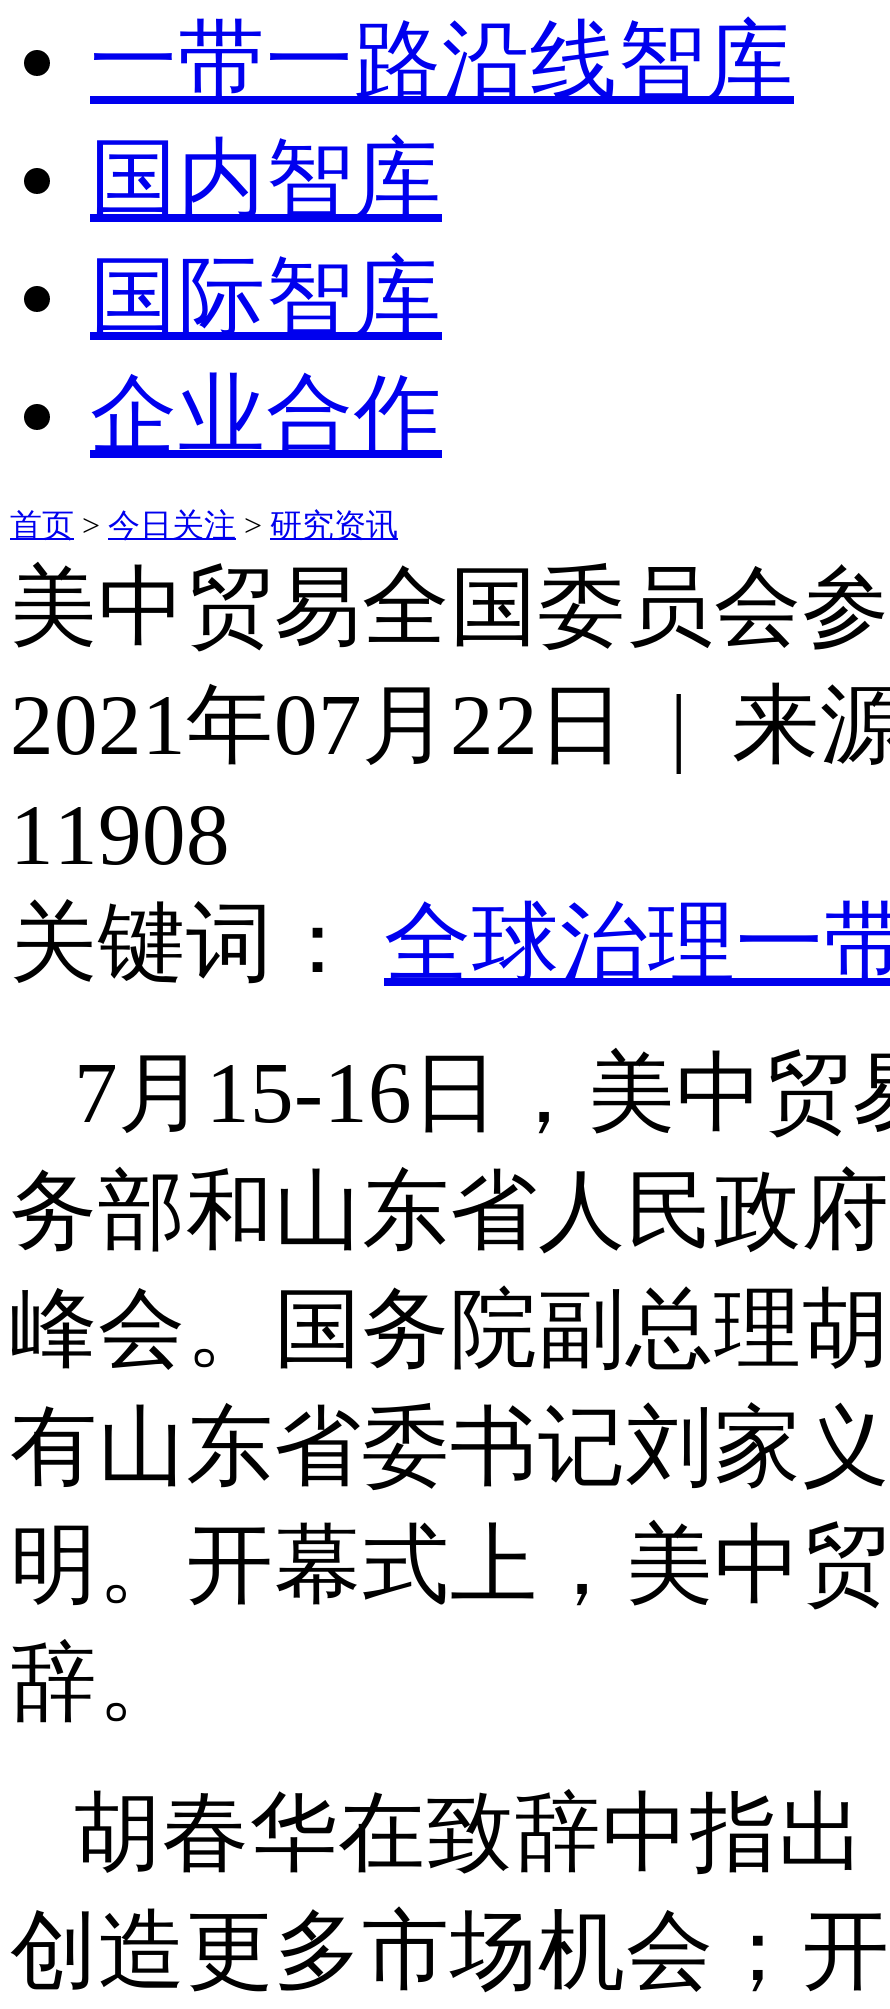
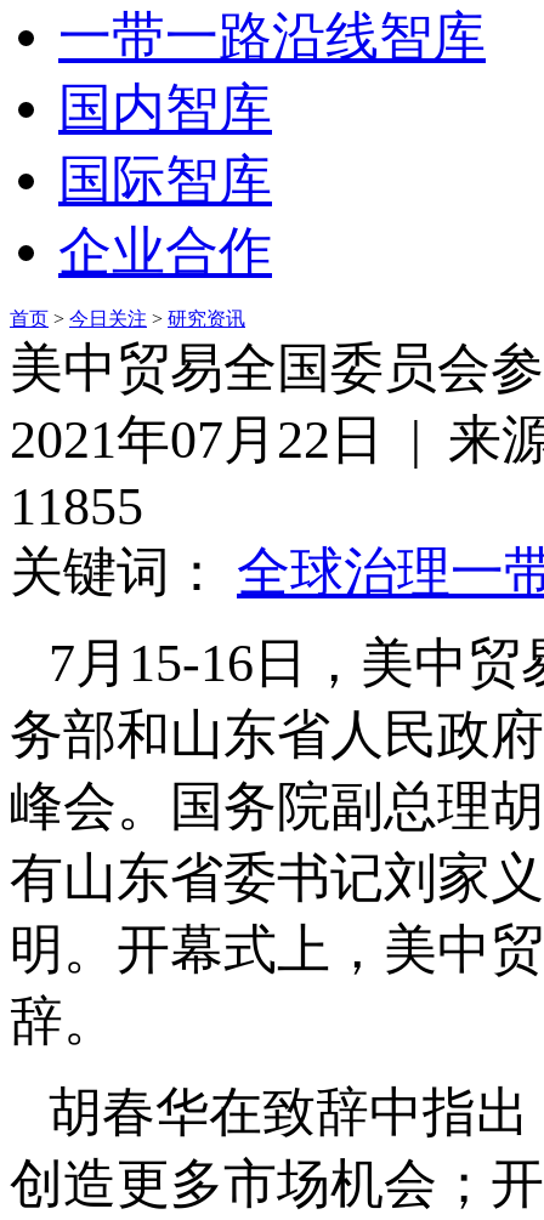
- 11908
+ 11855
